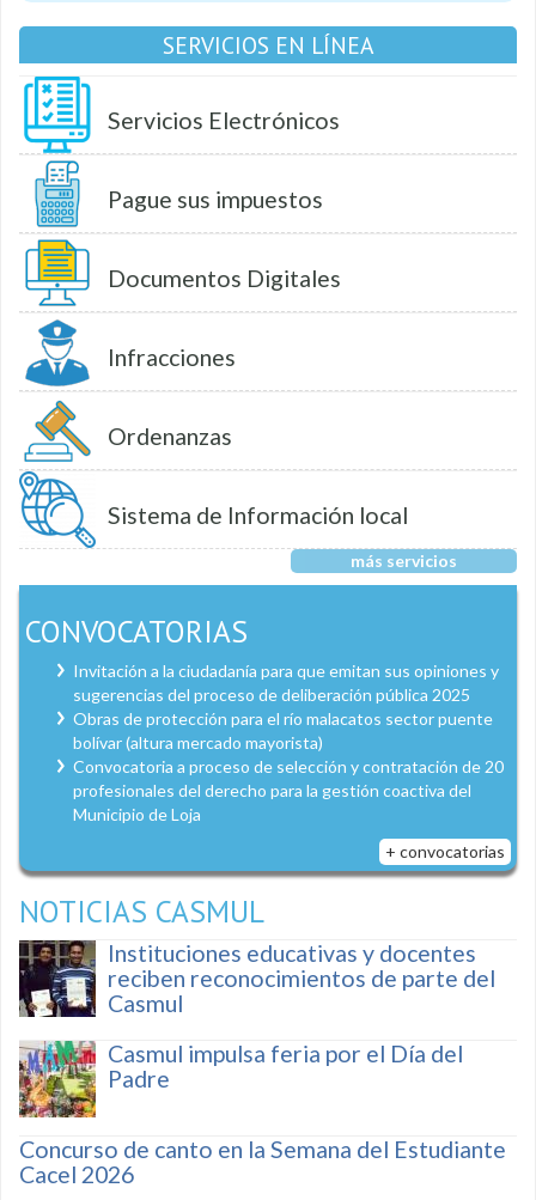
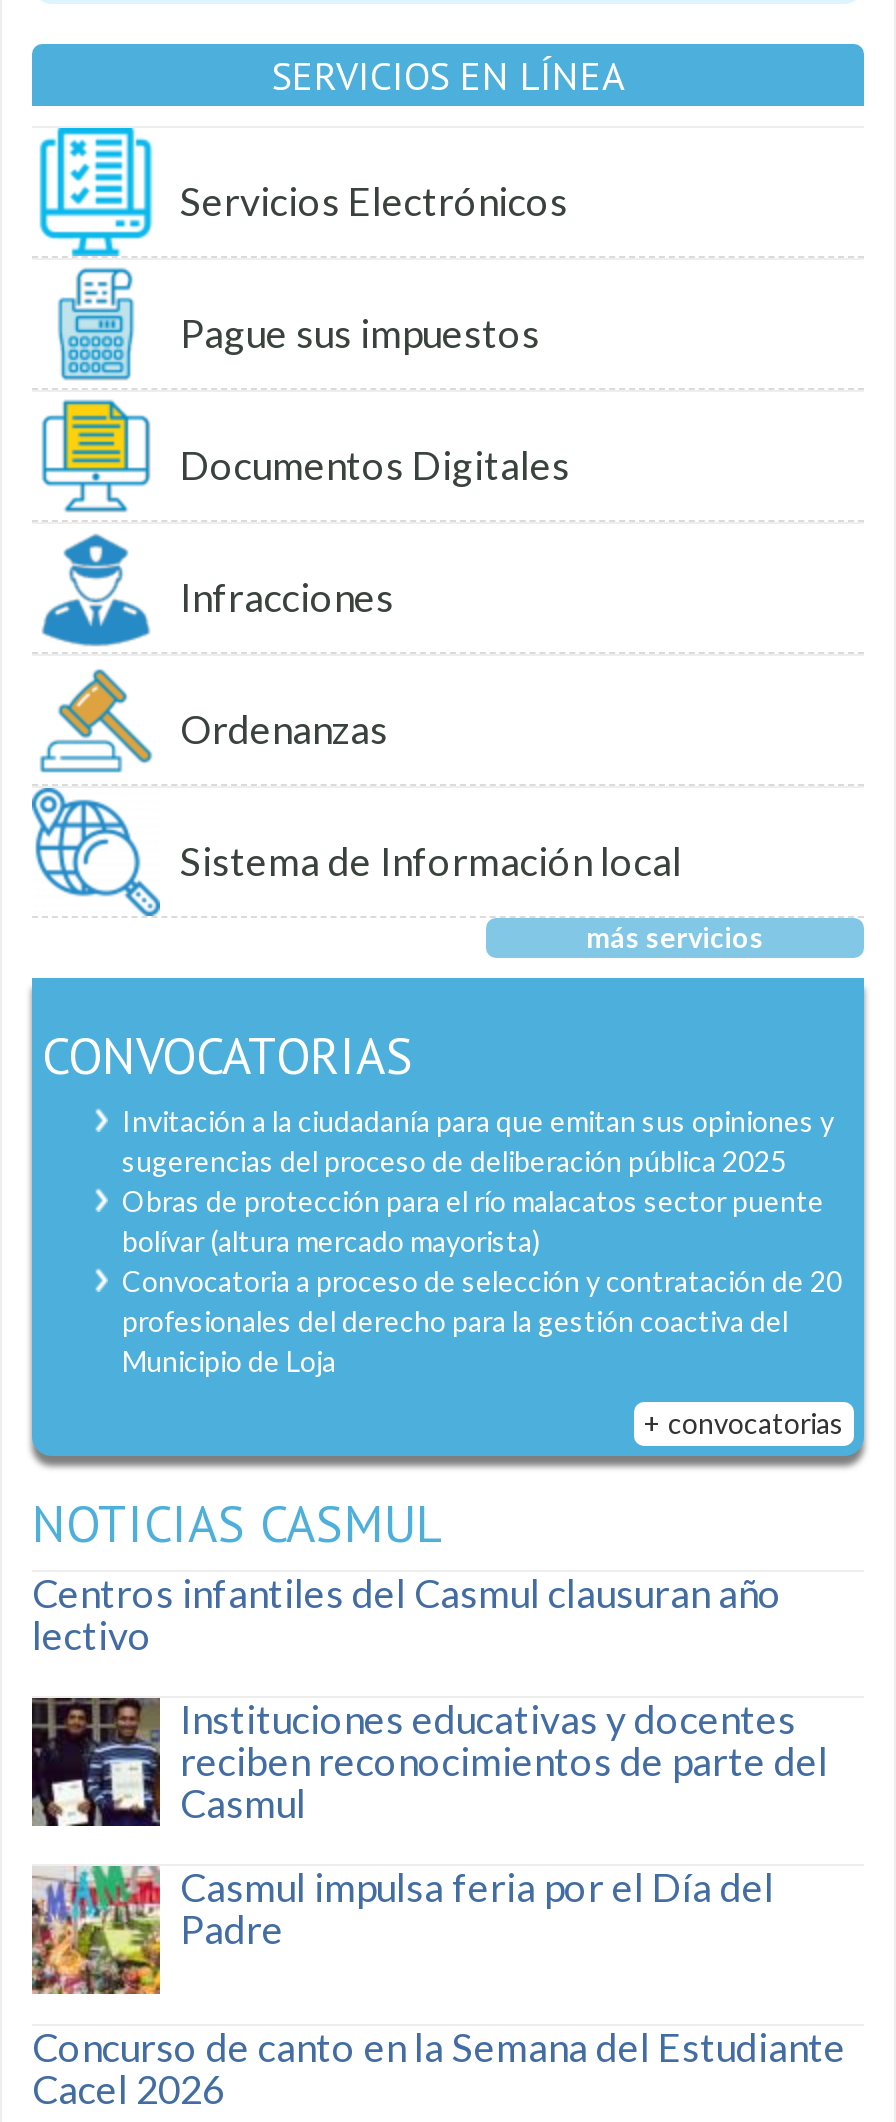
+ Centros infantiles del Casmul clausuran año
+ lectivo
